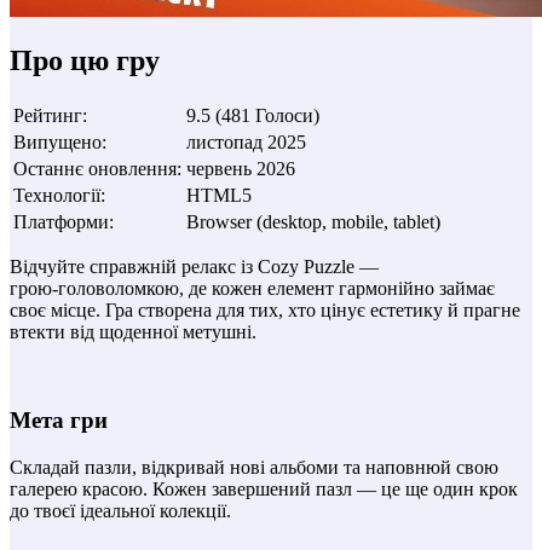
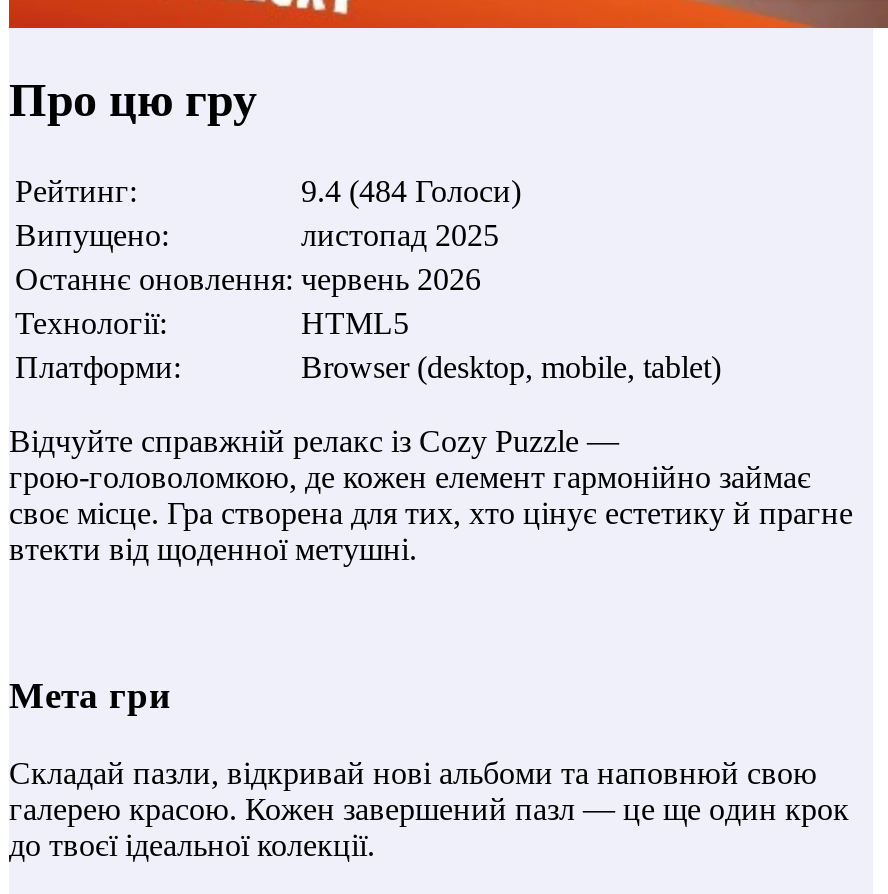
- 9.5 (481 Голоси)
+ 9.4 (484 Голоси)
